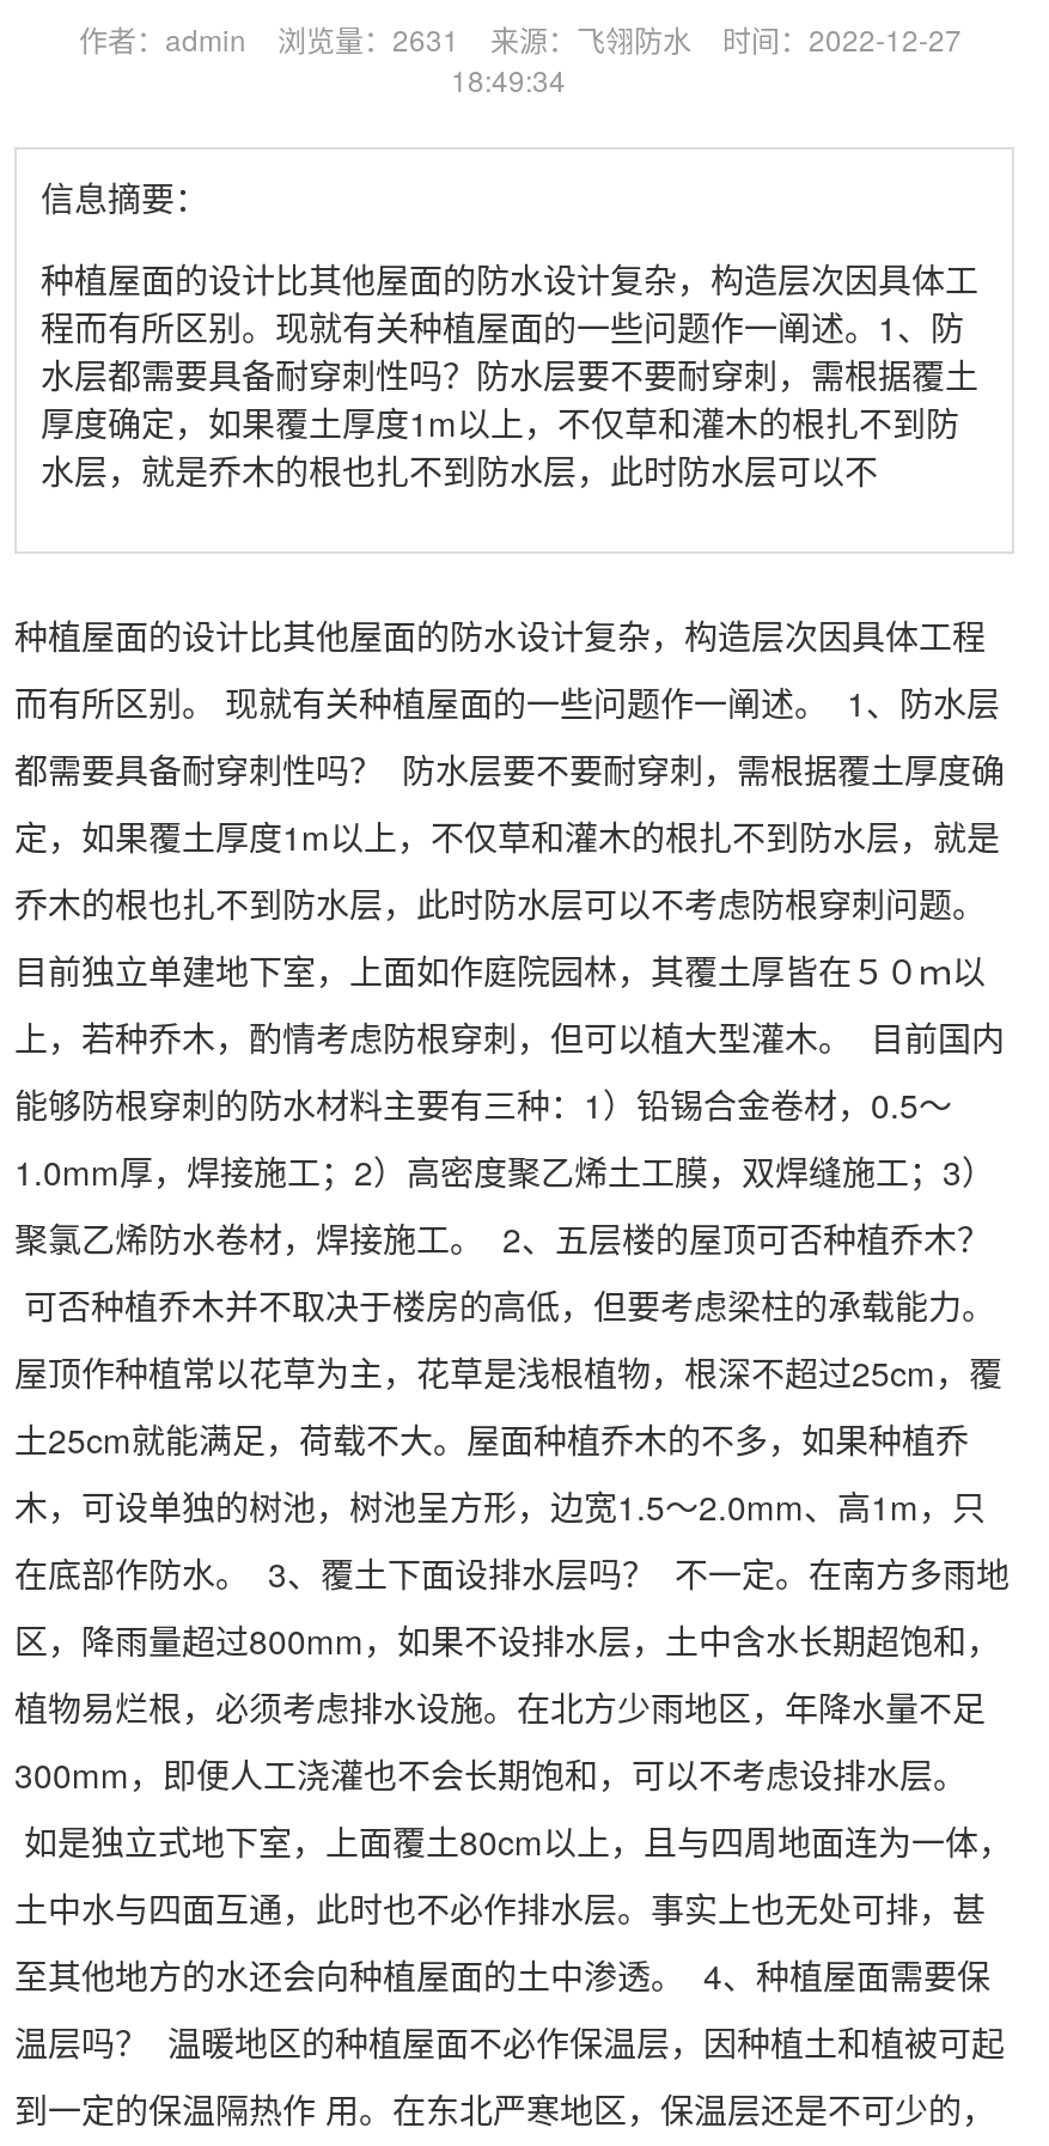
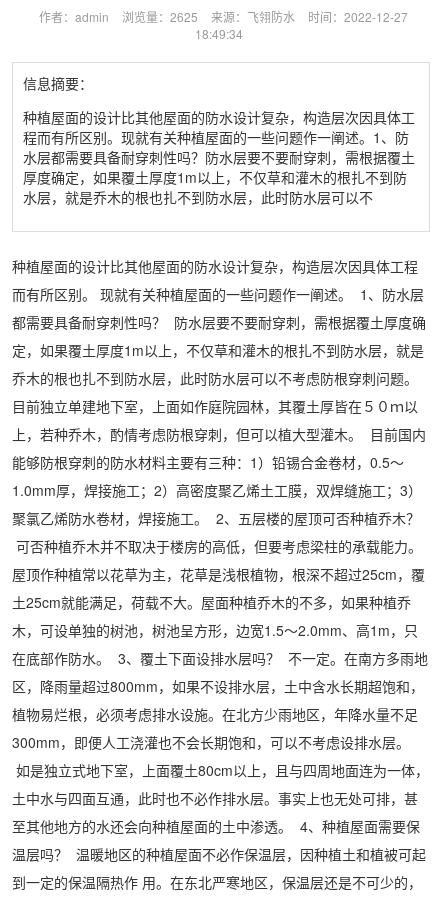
- 作者：admin 浏览量：2631 来源：飞翎防水 时间：2022-12-27
+ 作者：admin 浏览量：2625 来源：飞翎防水 时间：2022-12-27
